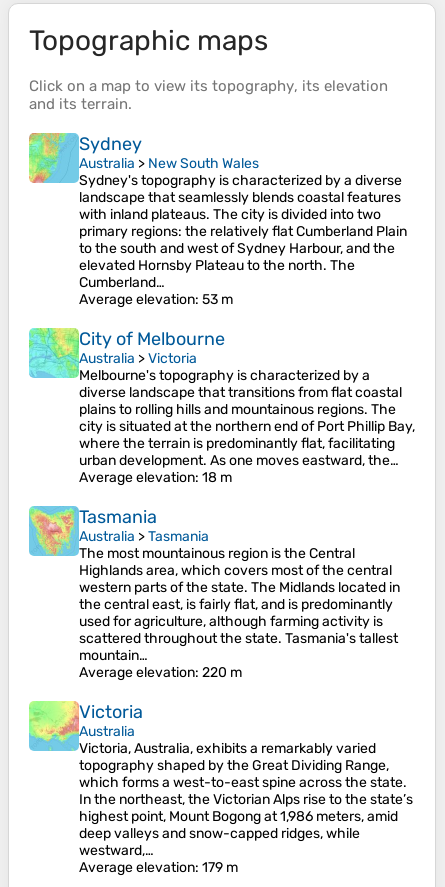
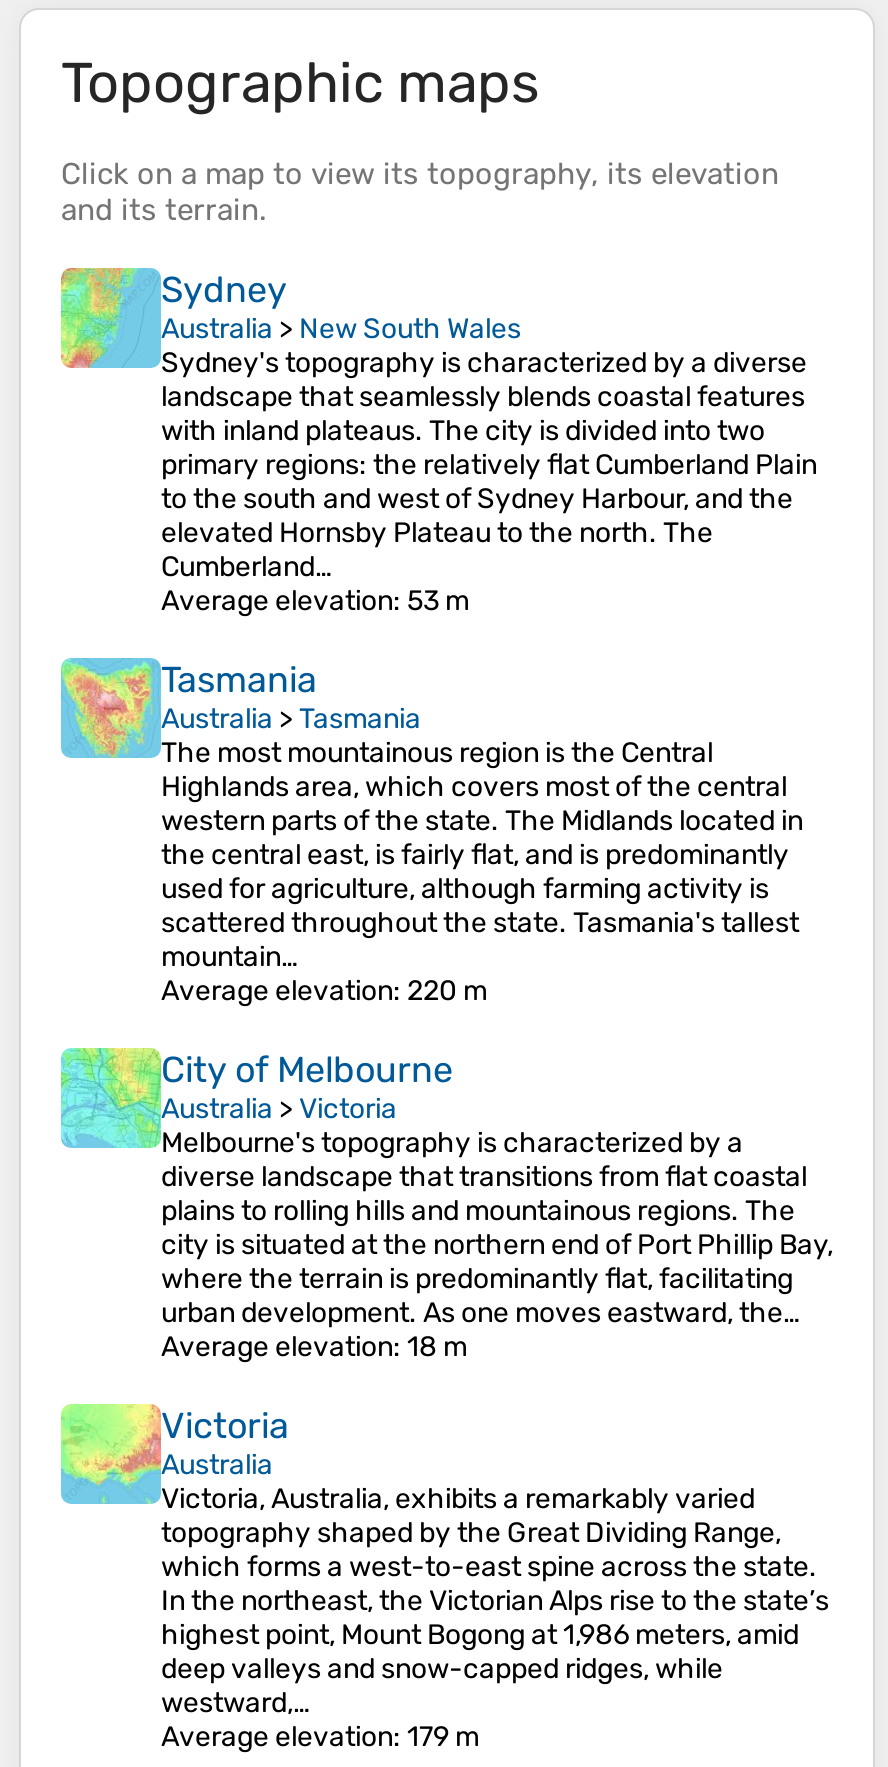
moved down: [image] | City of Melbourne | Australia > Victoria | ... | urban development. As one moves eastward, the… | Average elevation: 18 m

moved up: [image] | Tasmania | Australia > Tasmania | ... | mountain… | Average elevation: 220 m
